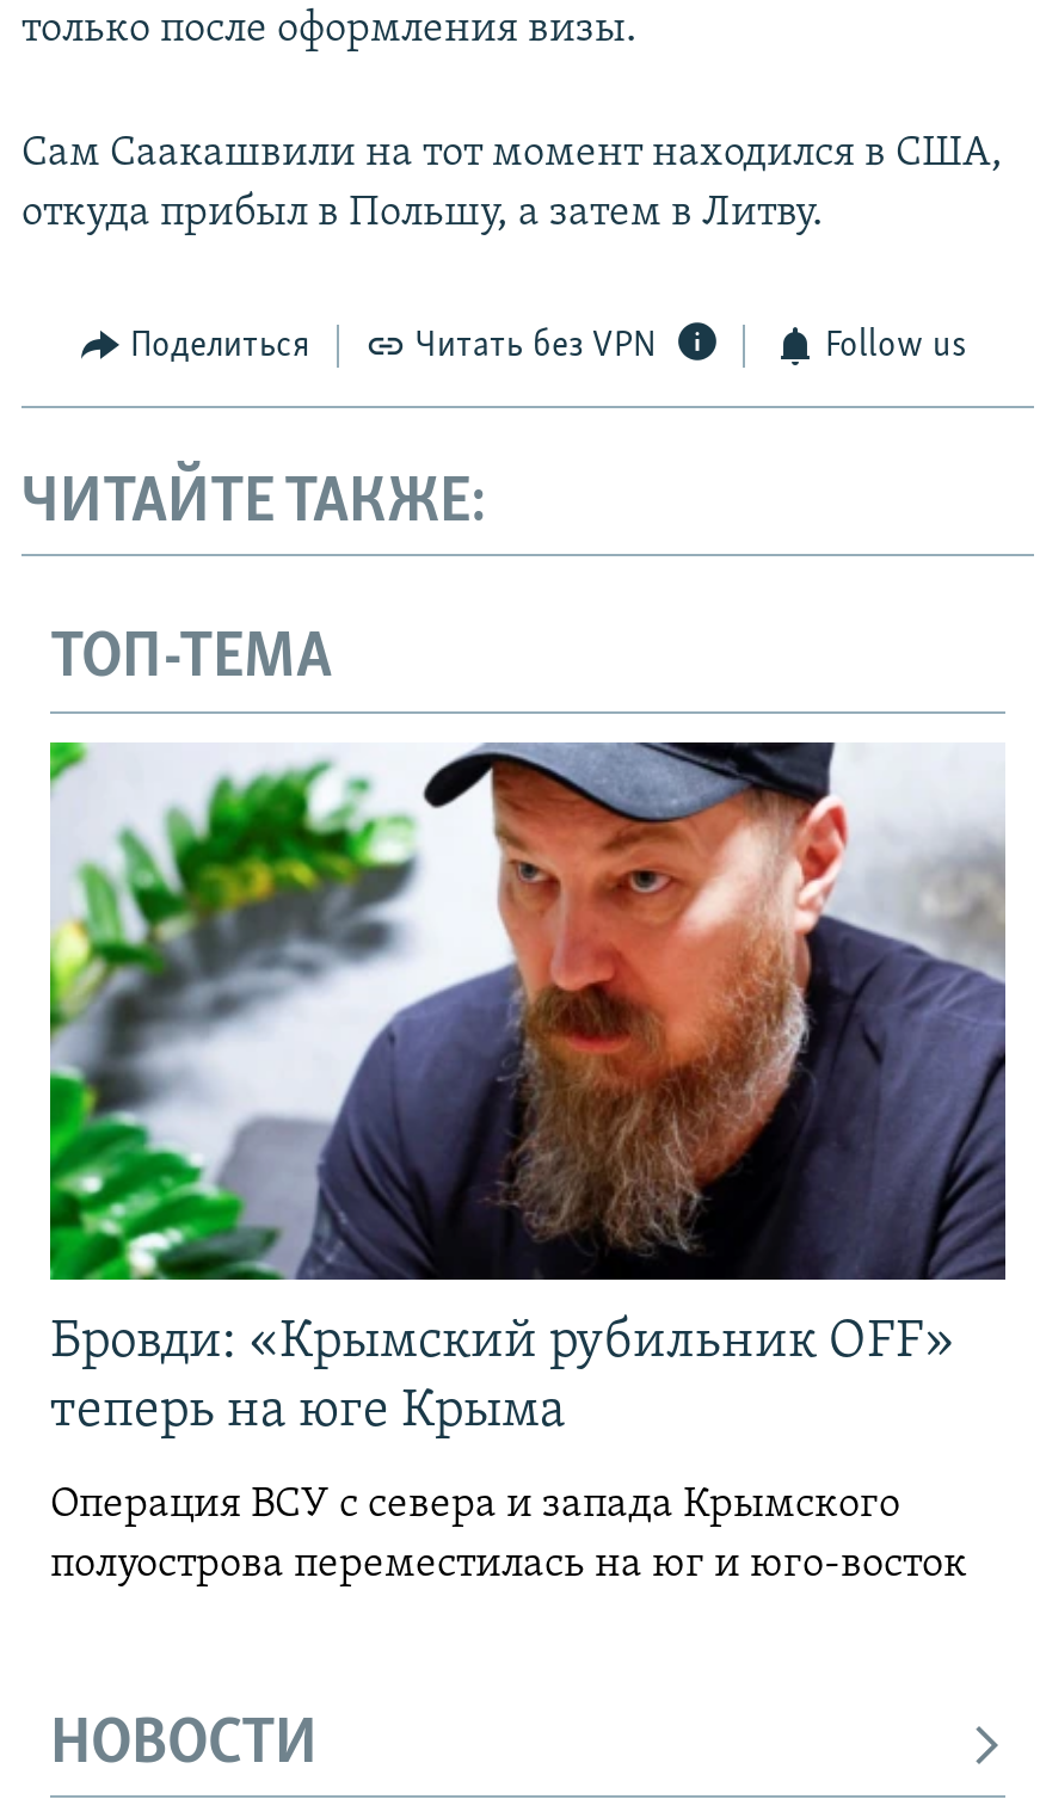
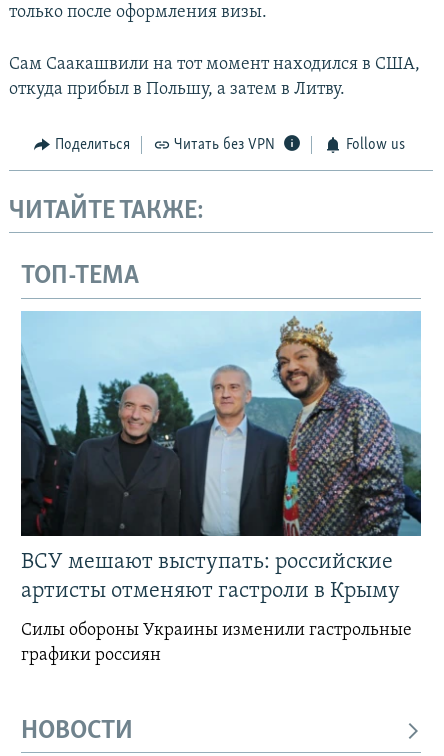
- [image]
- Бровди: «Крымский рубильник OFF»
- теперь на юге Крыма
+ [image]
+ ВСУ мешают выступать: российские
+ артисты отменяют гастроли в Крыму

- Операция ВСУ с севера и запада Крымского
- полуострова переместилась на юг и юго-восток
+ Силы обороны Украины изменили гастрольные
+ графики россиян
